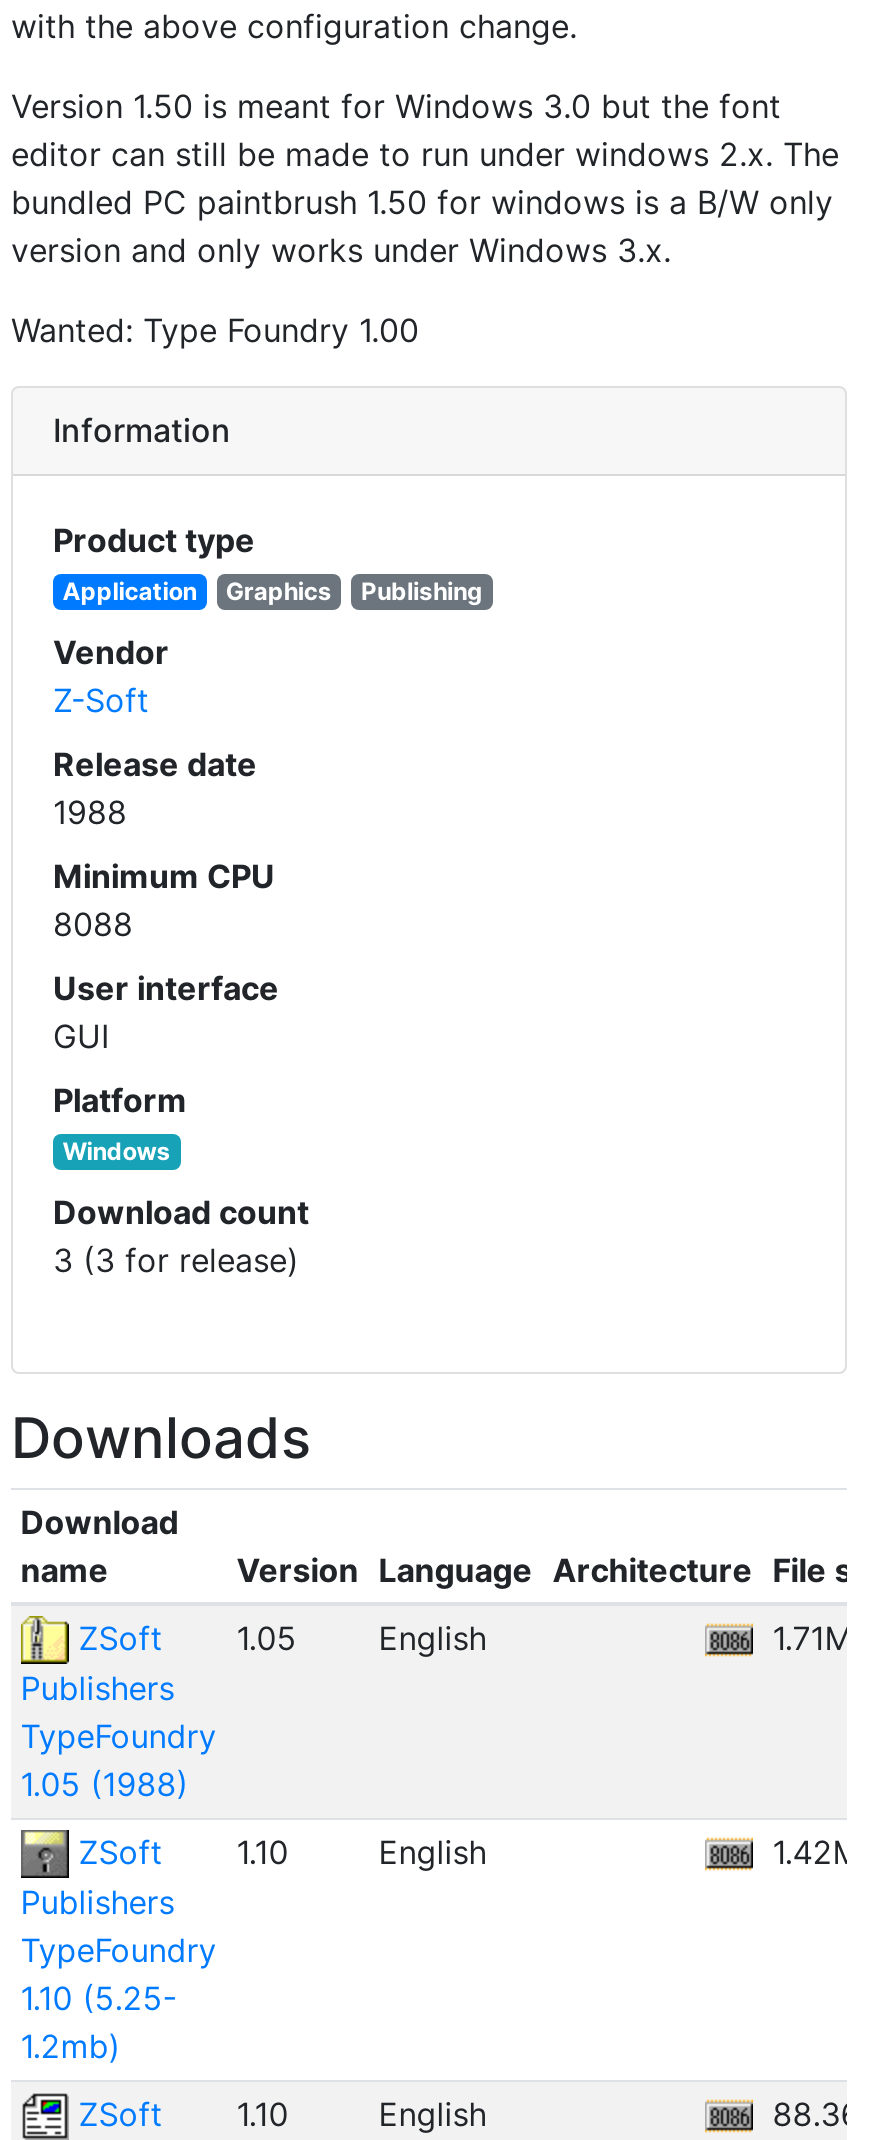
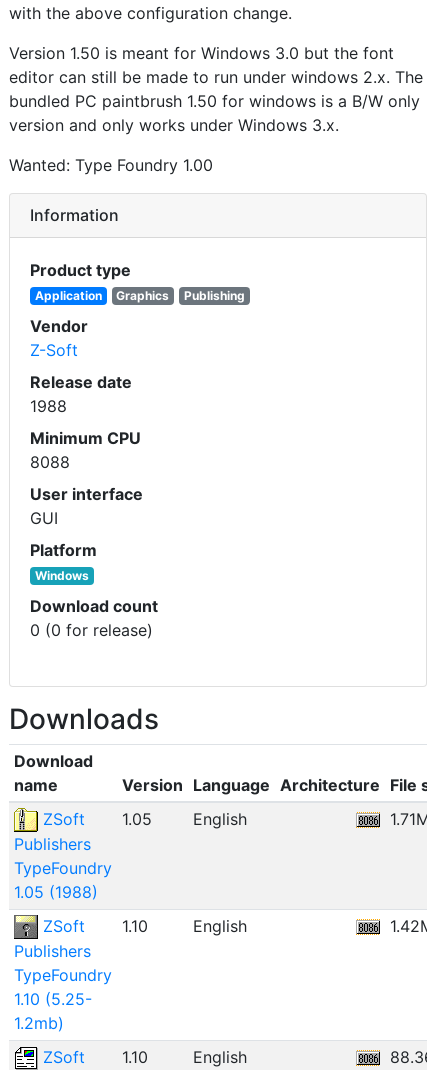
- 3 (3 for release)
+ 0 (0 for release)
